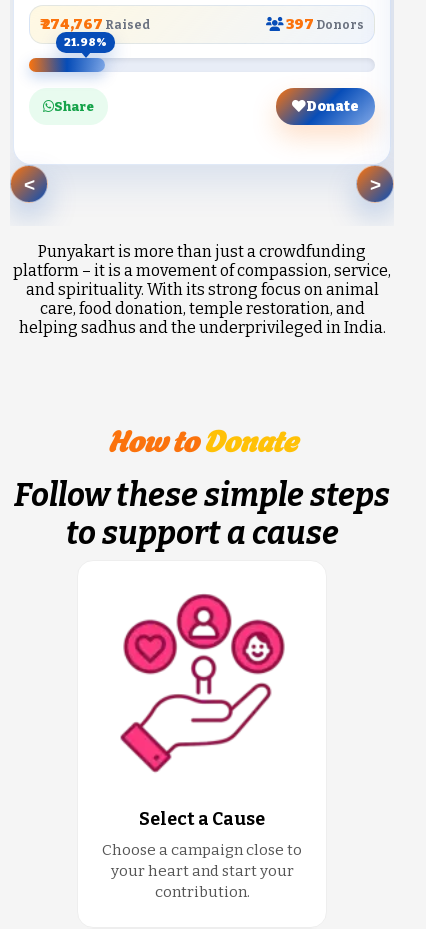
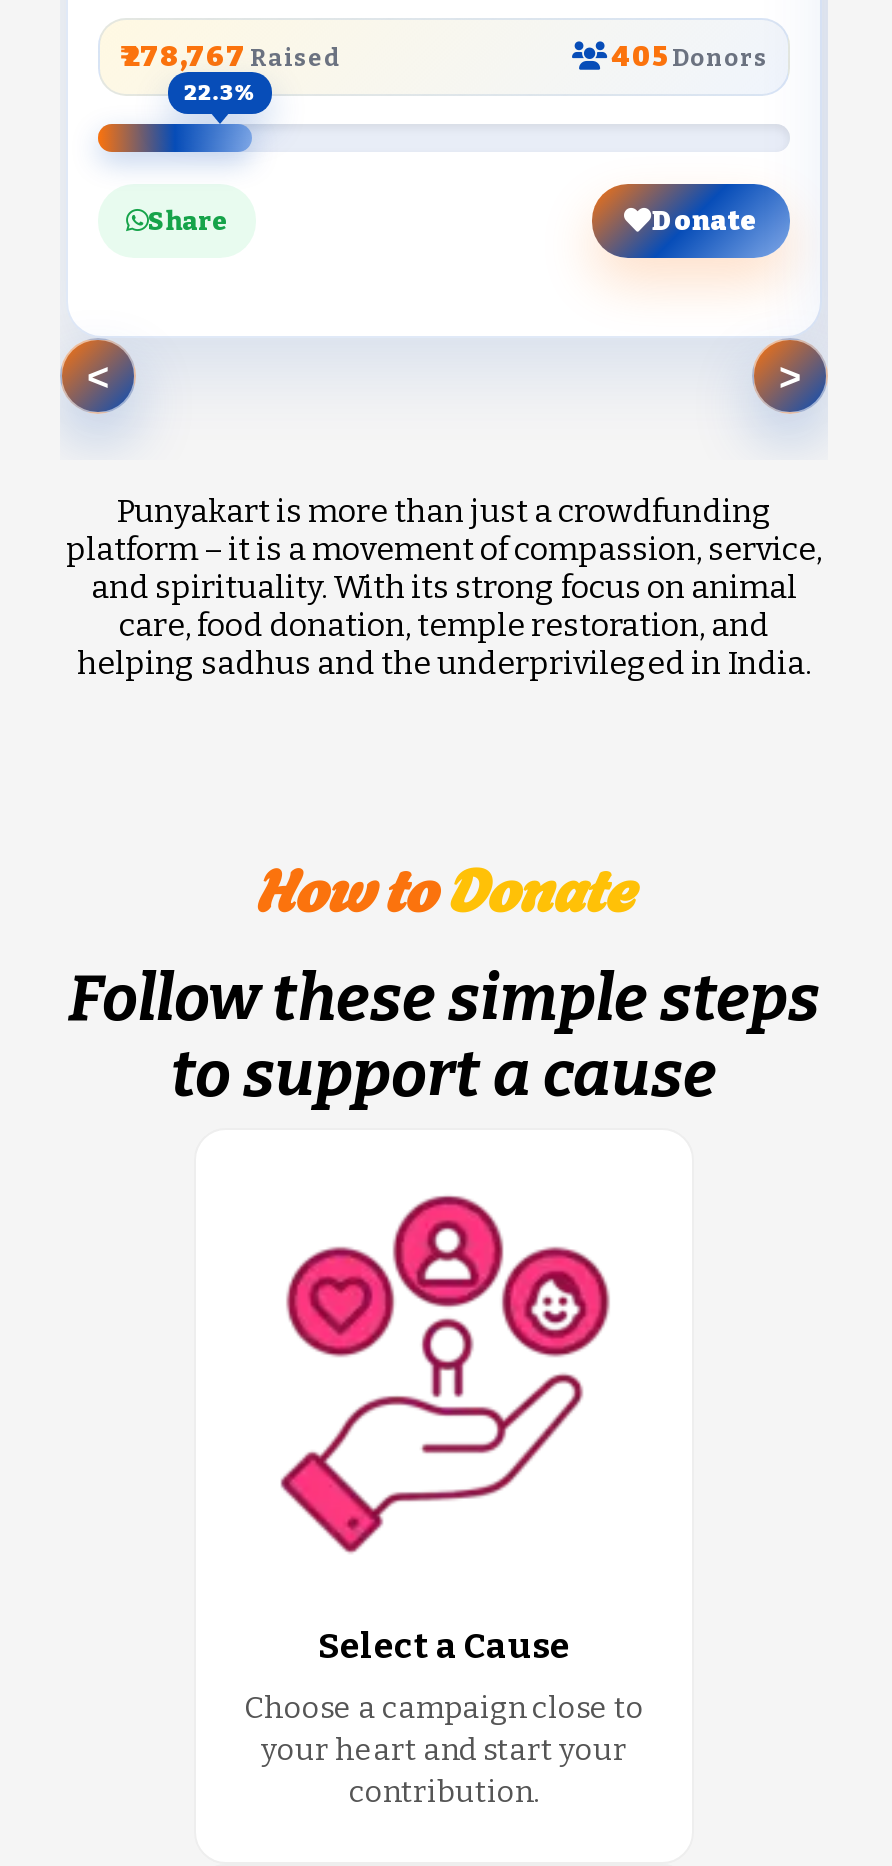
- ₹ 274,767 Raised
+ ₹ 278,767 Raised

- 397 Donors
+ 405 Donors

- 21.98%
+ 22.3%
